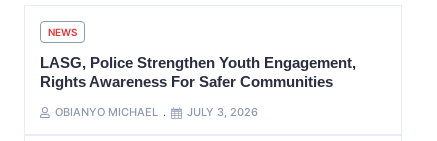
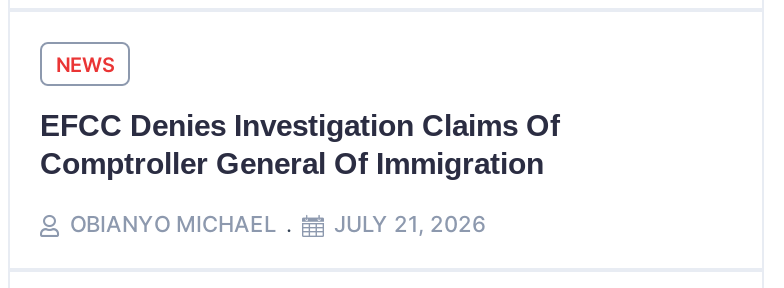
- LASG, Police Strengthen Youth Engagement,
- Rights Awareness For Safer Communities
+ EFCC Denies Investigation Claims Of
+ Comptroller General Of Immigration

- JULY 3, 2026
+ JULY 21, 2026
